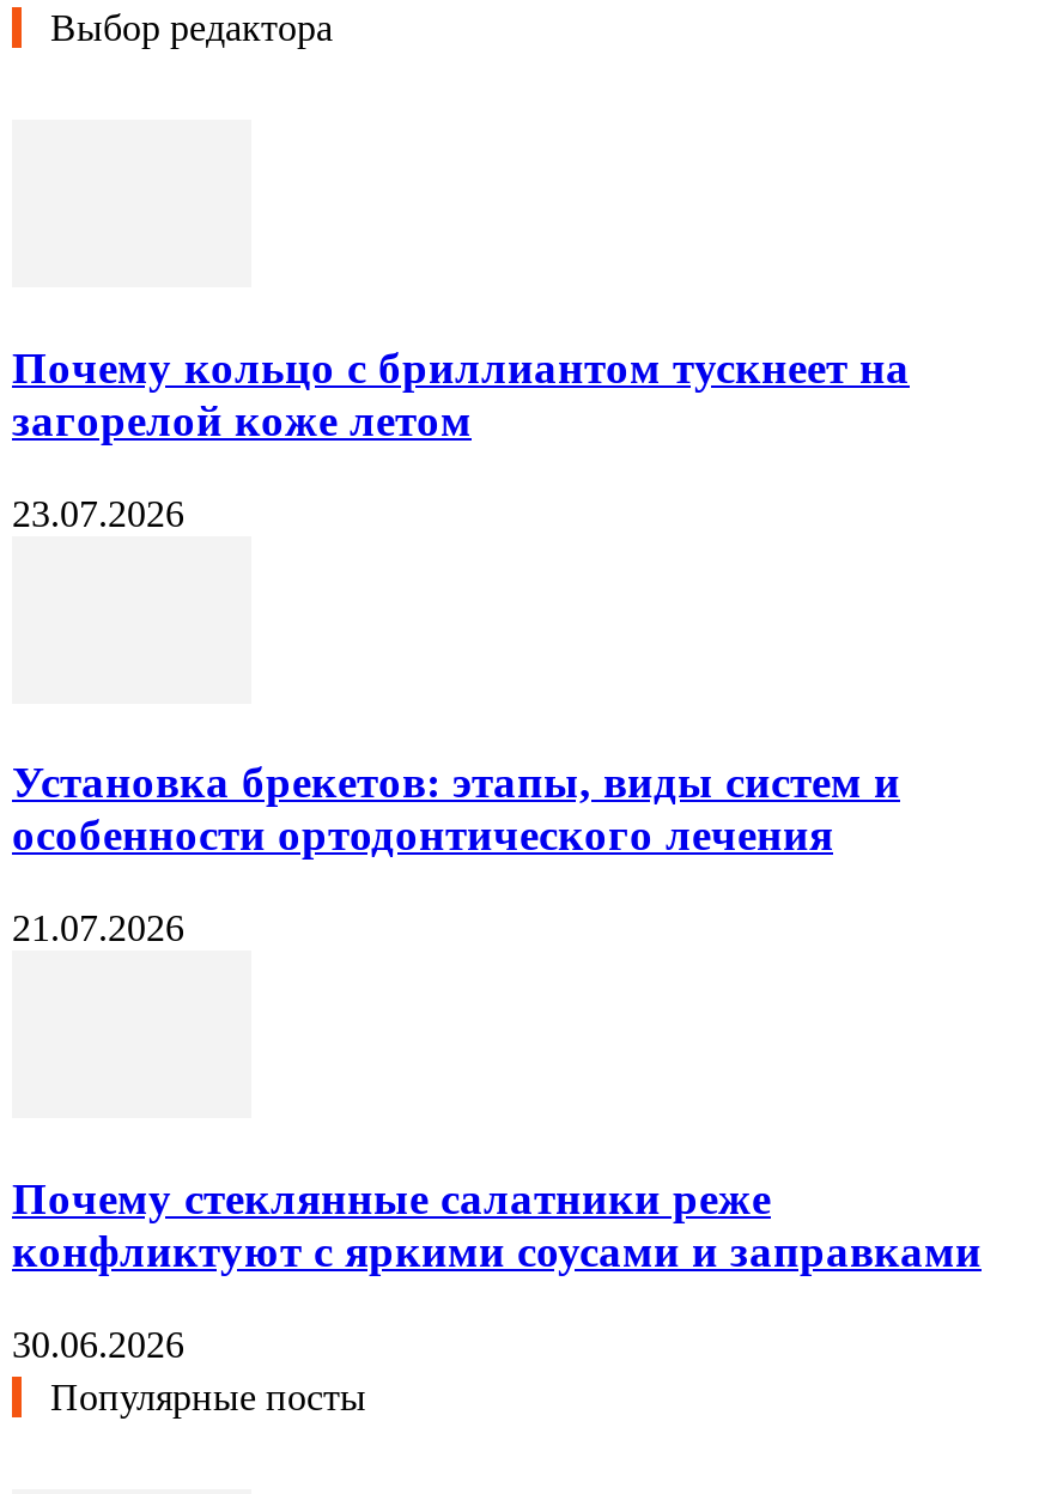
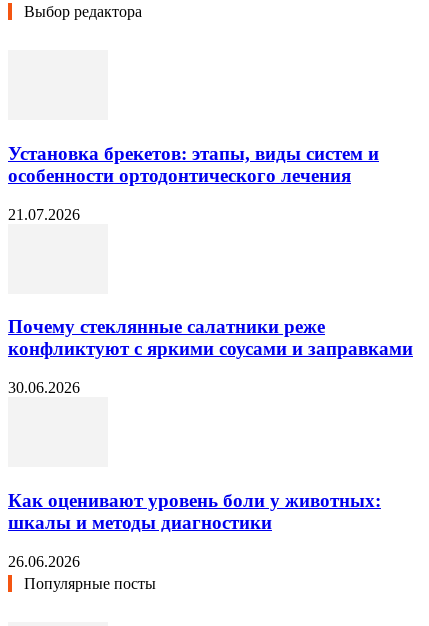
- Почему кольцо с бриллиантом тускнеет на
- загорелой коже летом
- 23.07.2026

moved up: Установка брекетов: этапы, виды систем и | особенности ортодонтического лечения | 21.07.2026 | Почему стеклянные салатники реже | конфликтуют с яркими соусами и заправками | 30.06.2026

+ Как оценивают уровень боли у животных:
+ шкалы и методы диагностики
+ 26.06.2026
